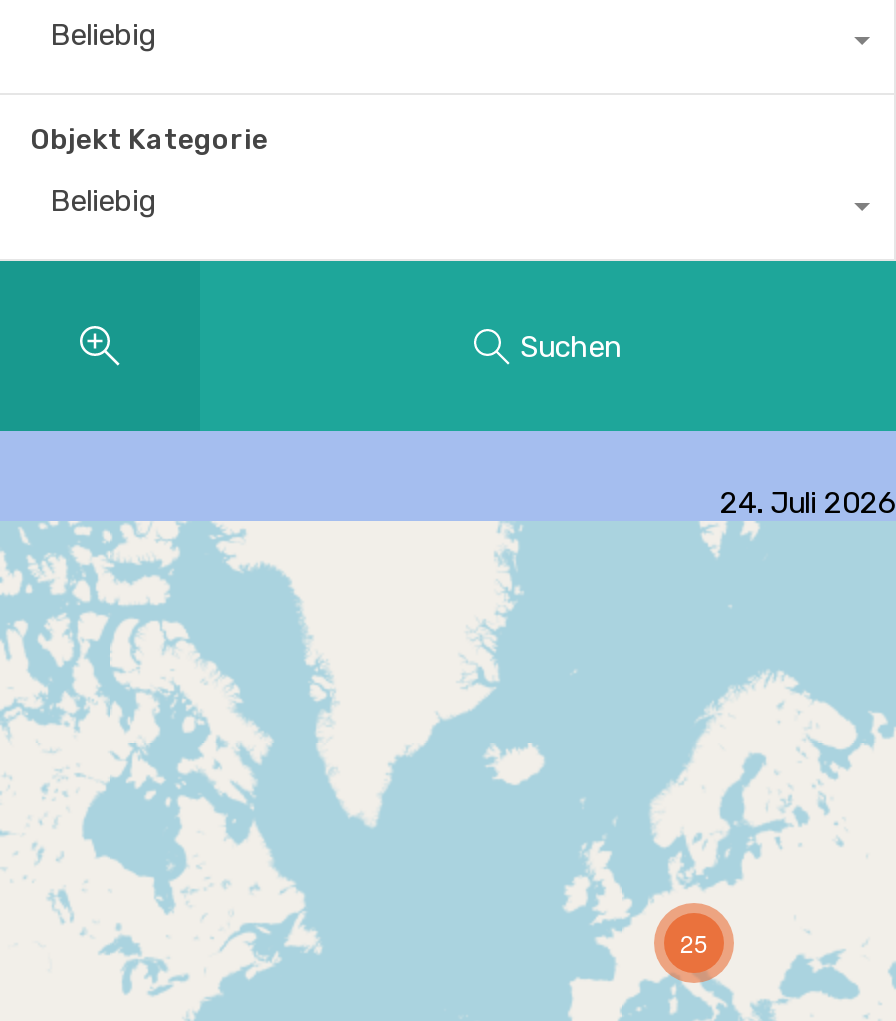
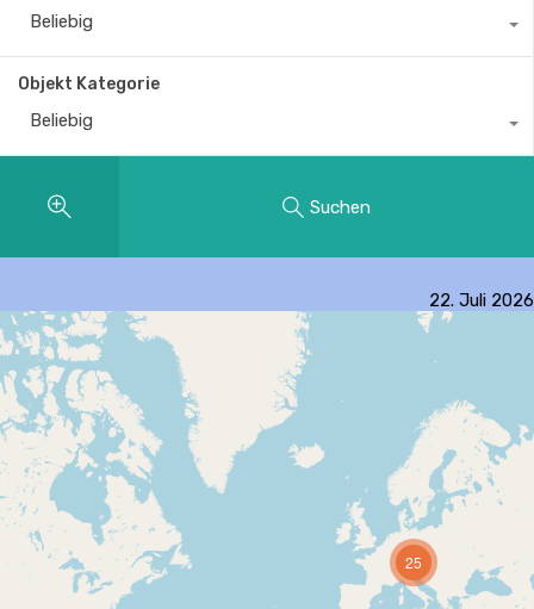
- 24. Juli 2026
+ 22. Juli 2026
